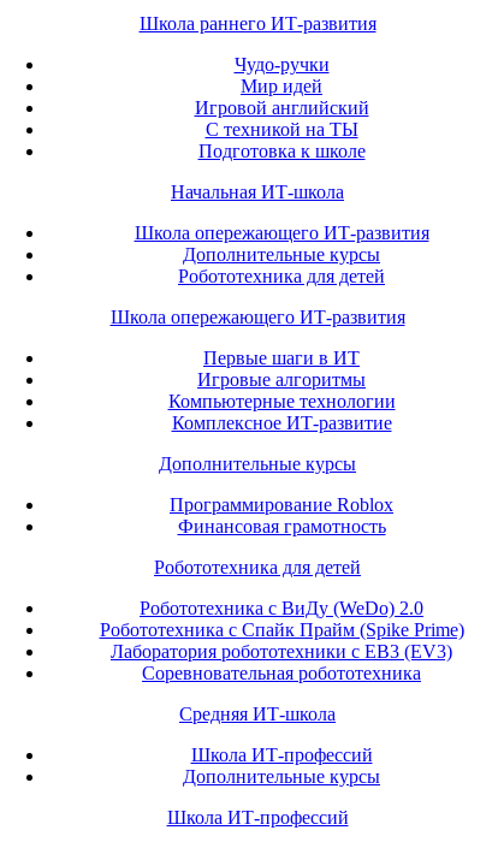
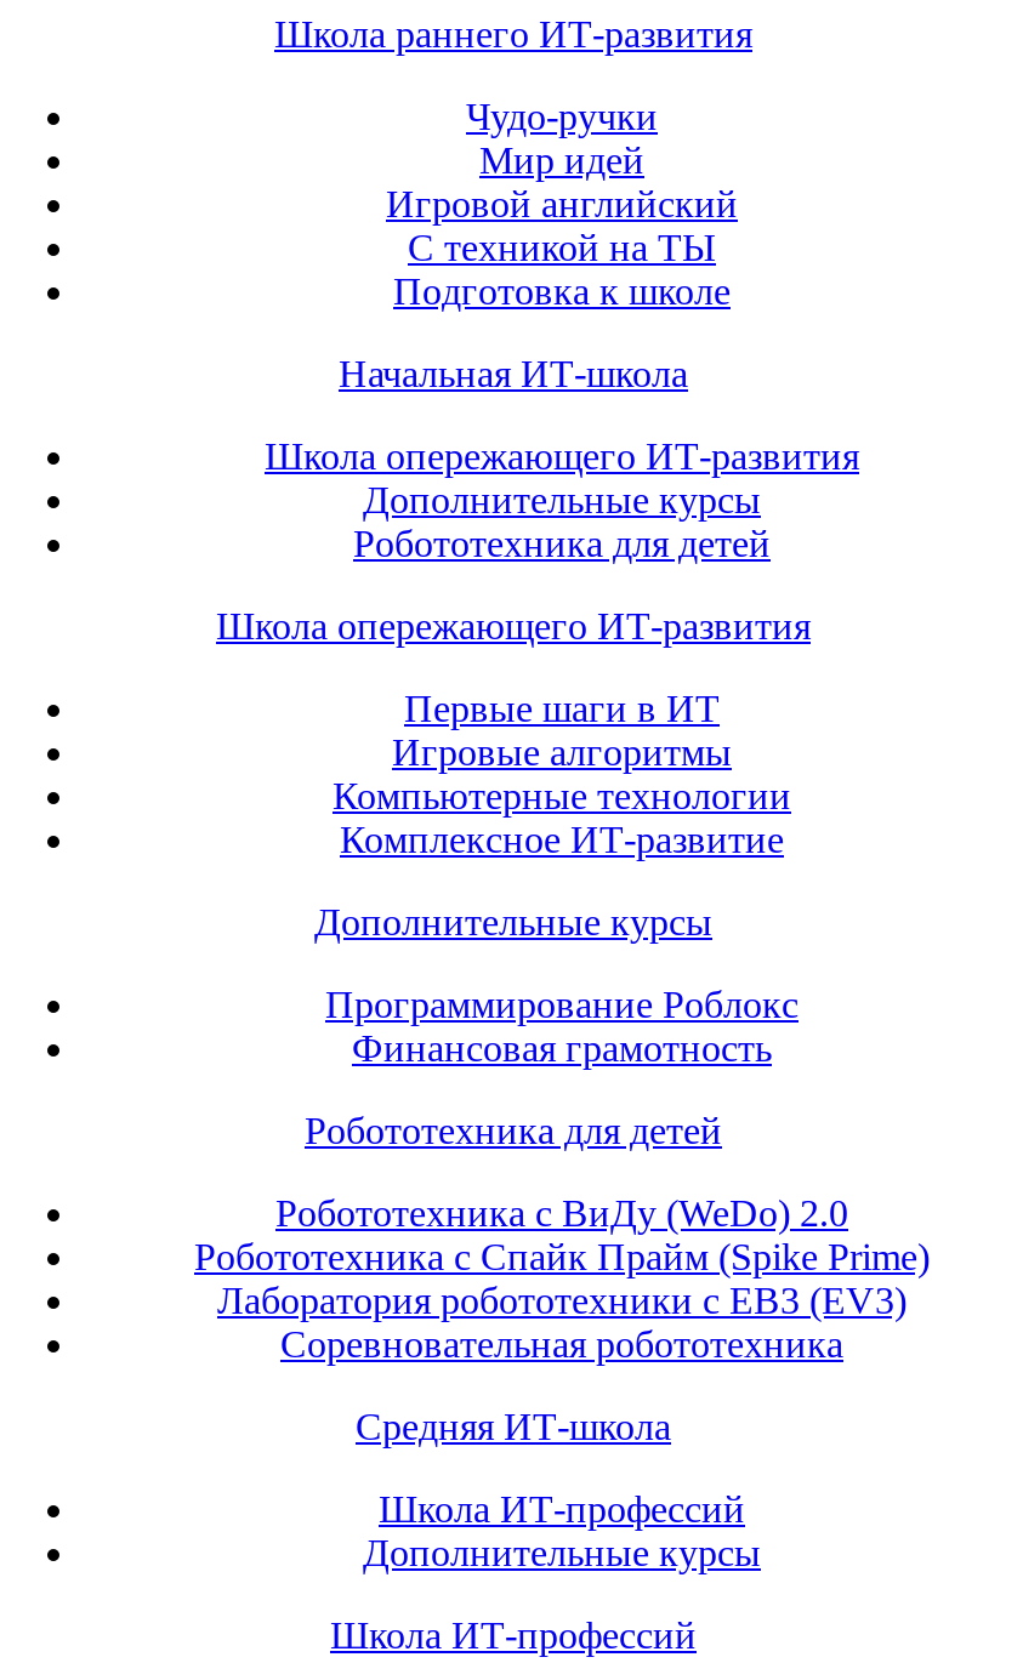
- Программирование Roblox
+ Программирование Роблокс
